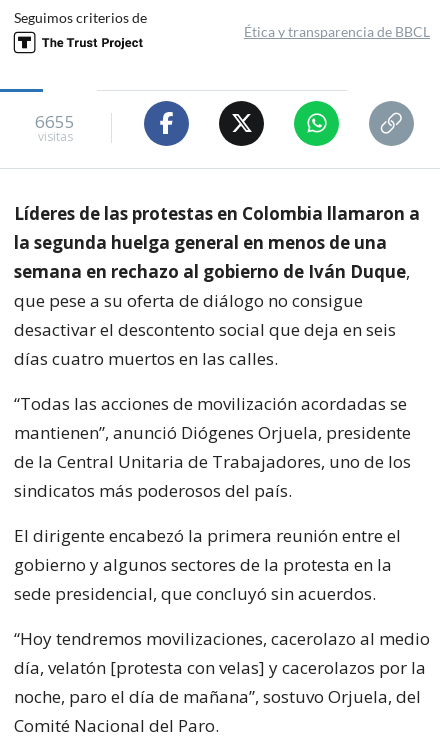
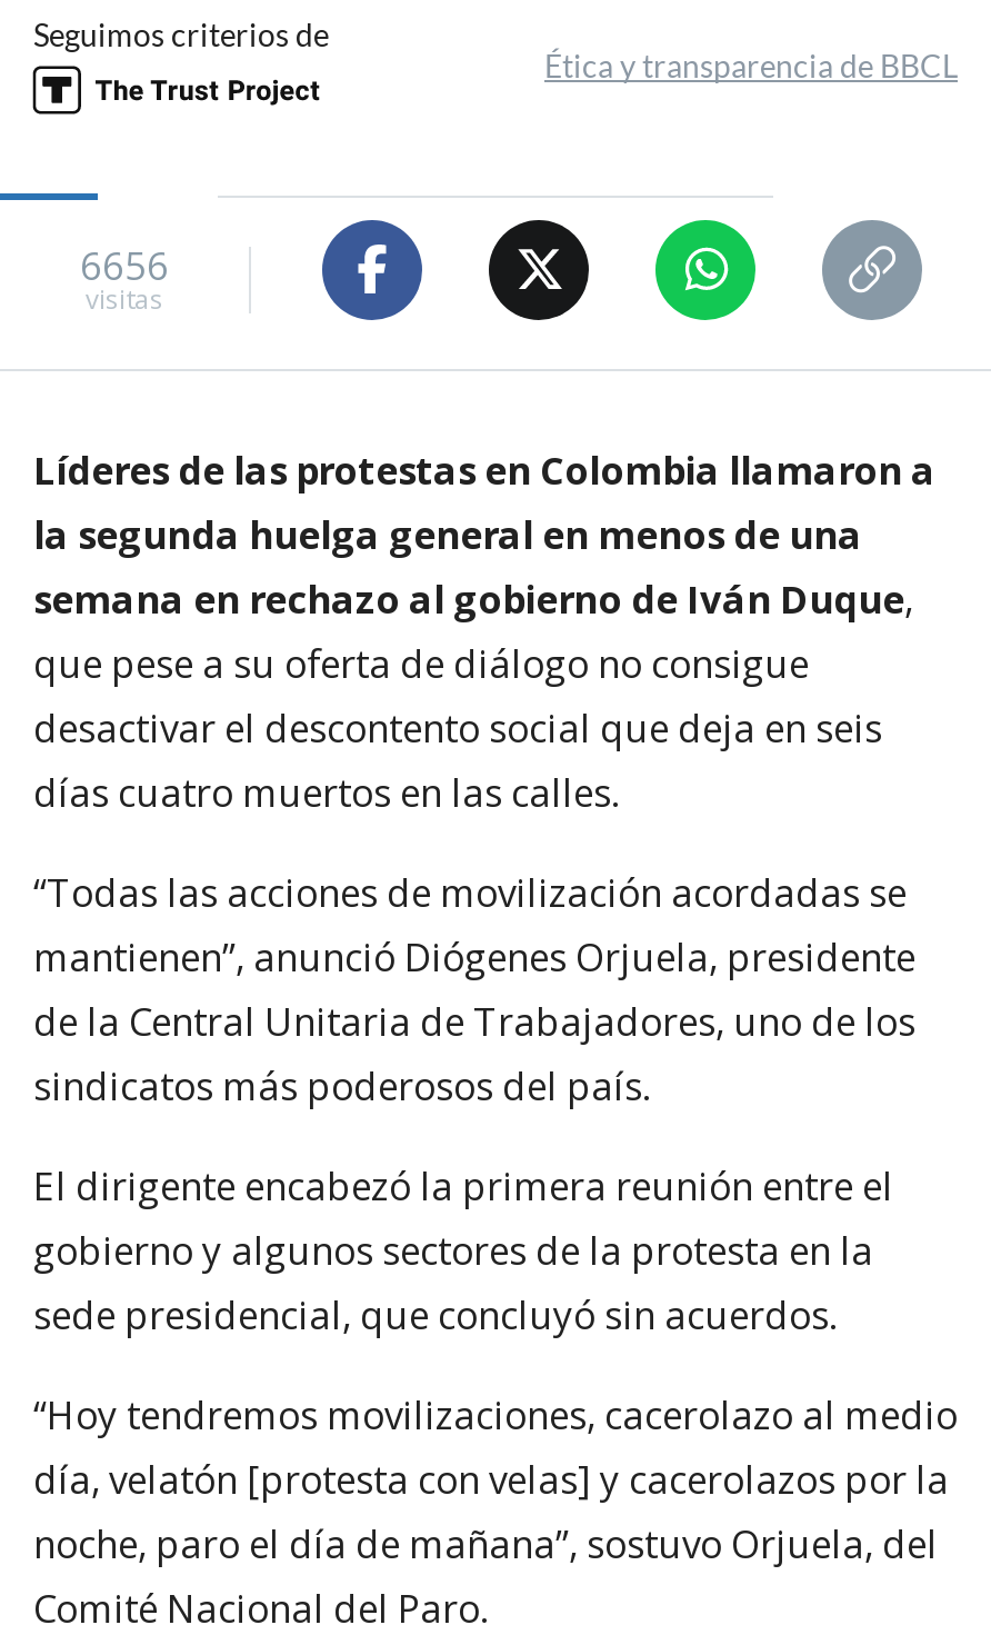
- 6655
+ 6656
